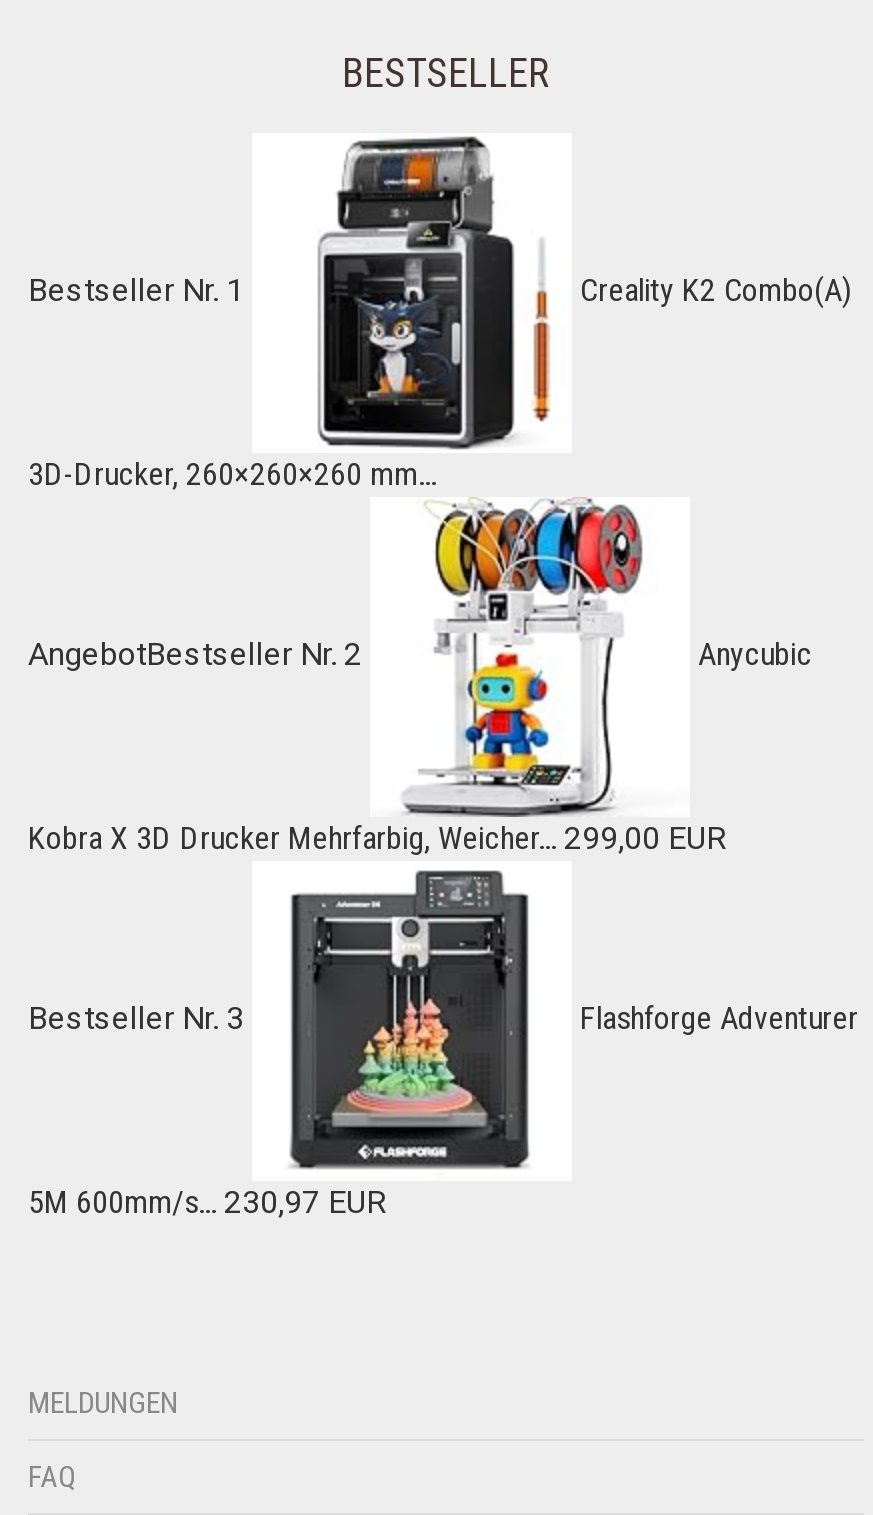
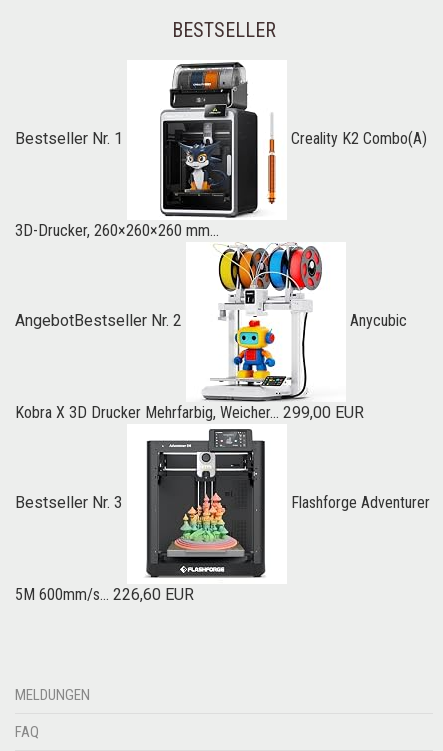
- 5M 600mm/s... 230,97 EUR
+ 5M 600mm/s... 226,60 EUR
